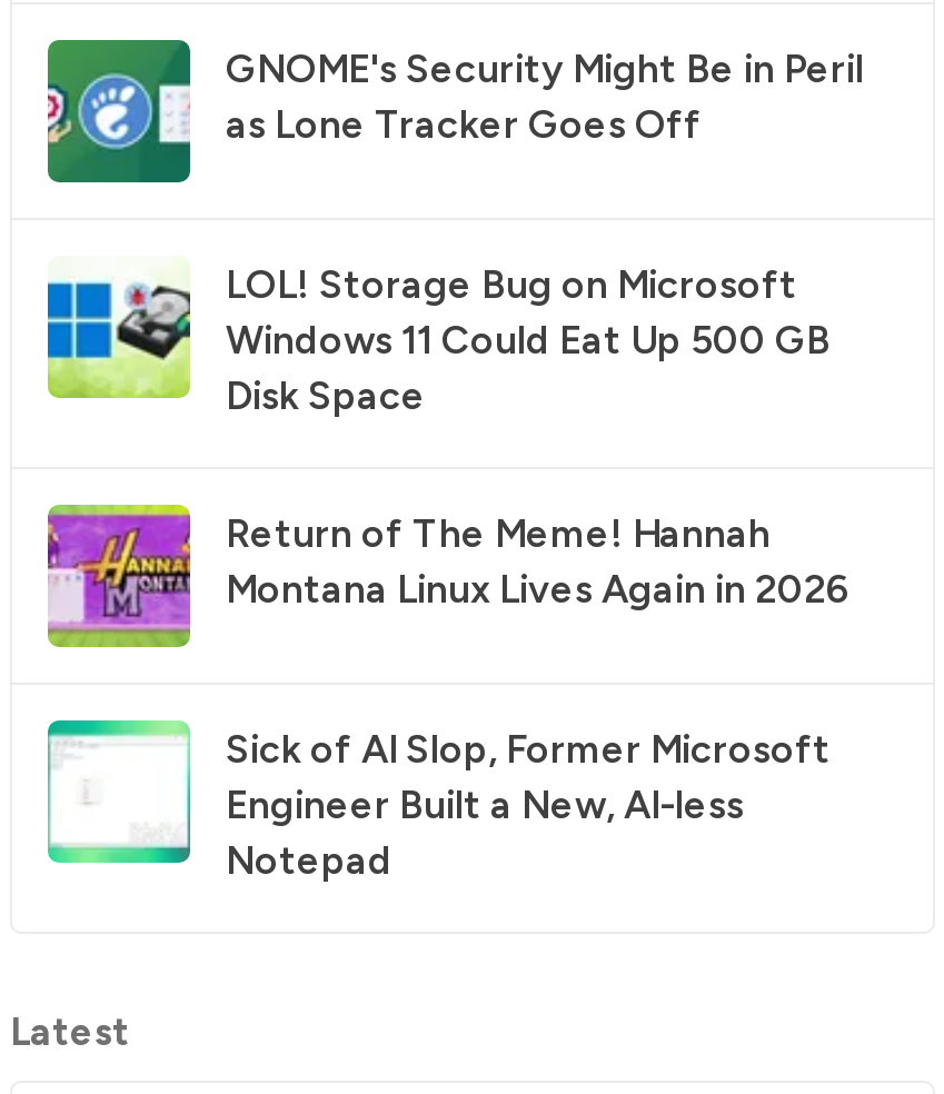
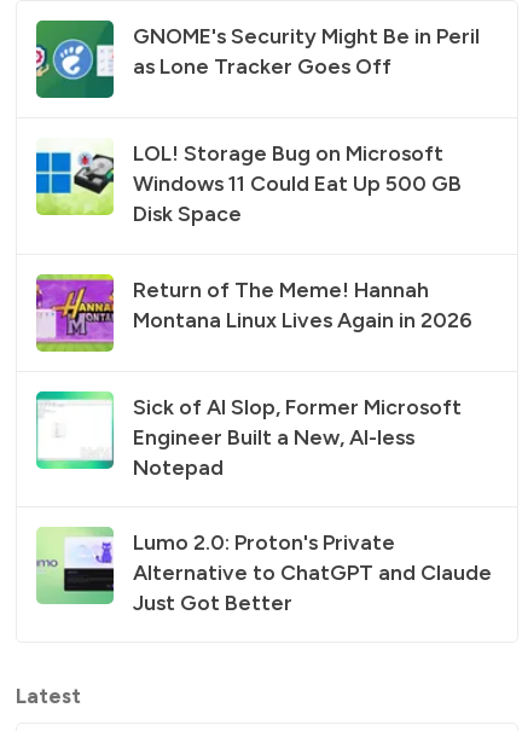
+ [image]
+ Lumo 2.0: Proton's Private
+ Alternative to ChatGPT and Claude
+ Just Got Better
